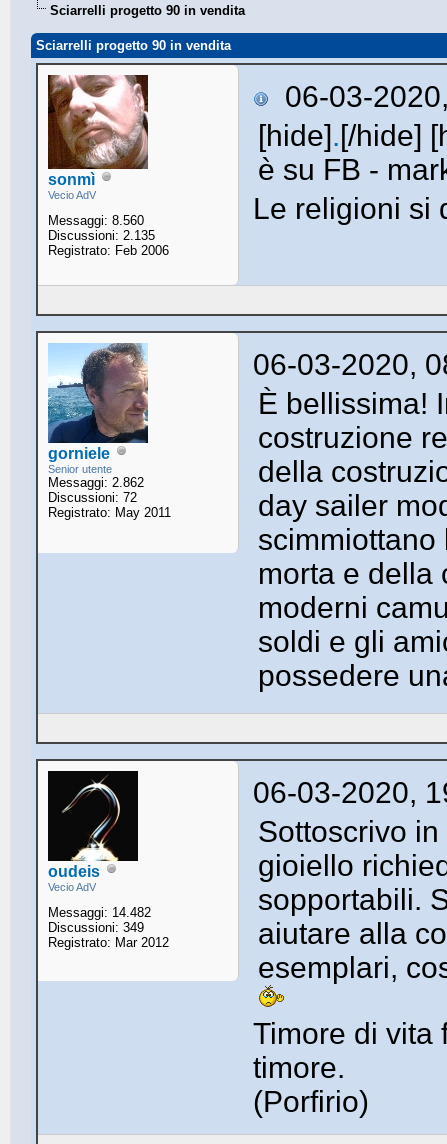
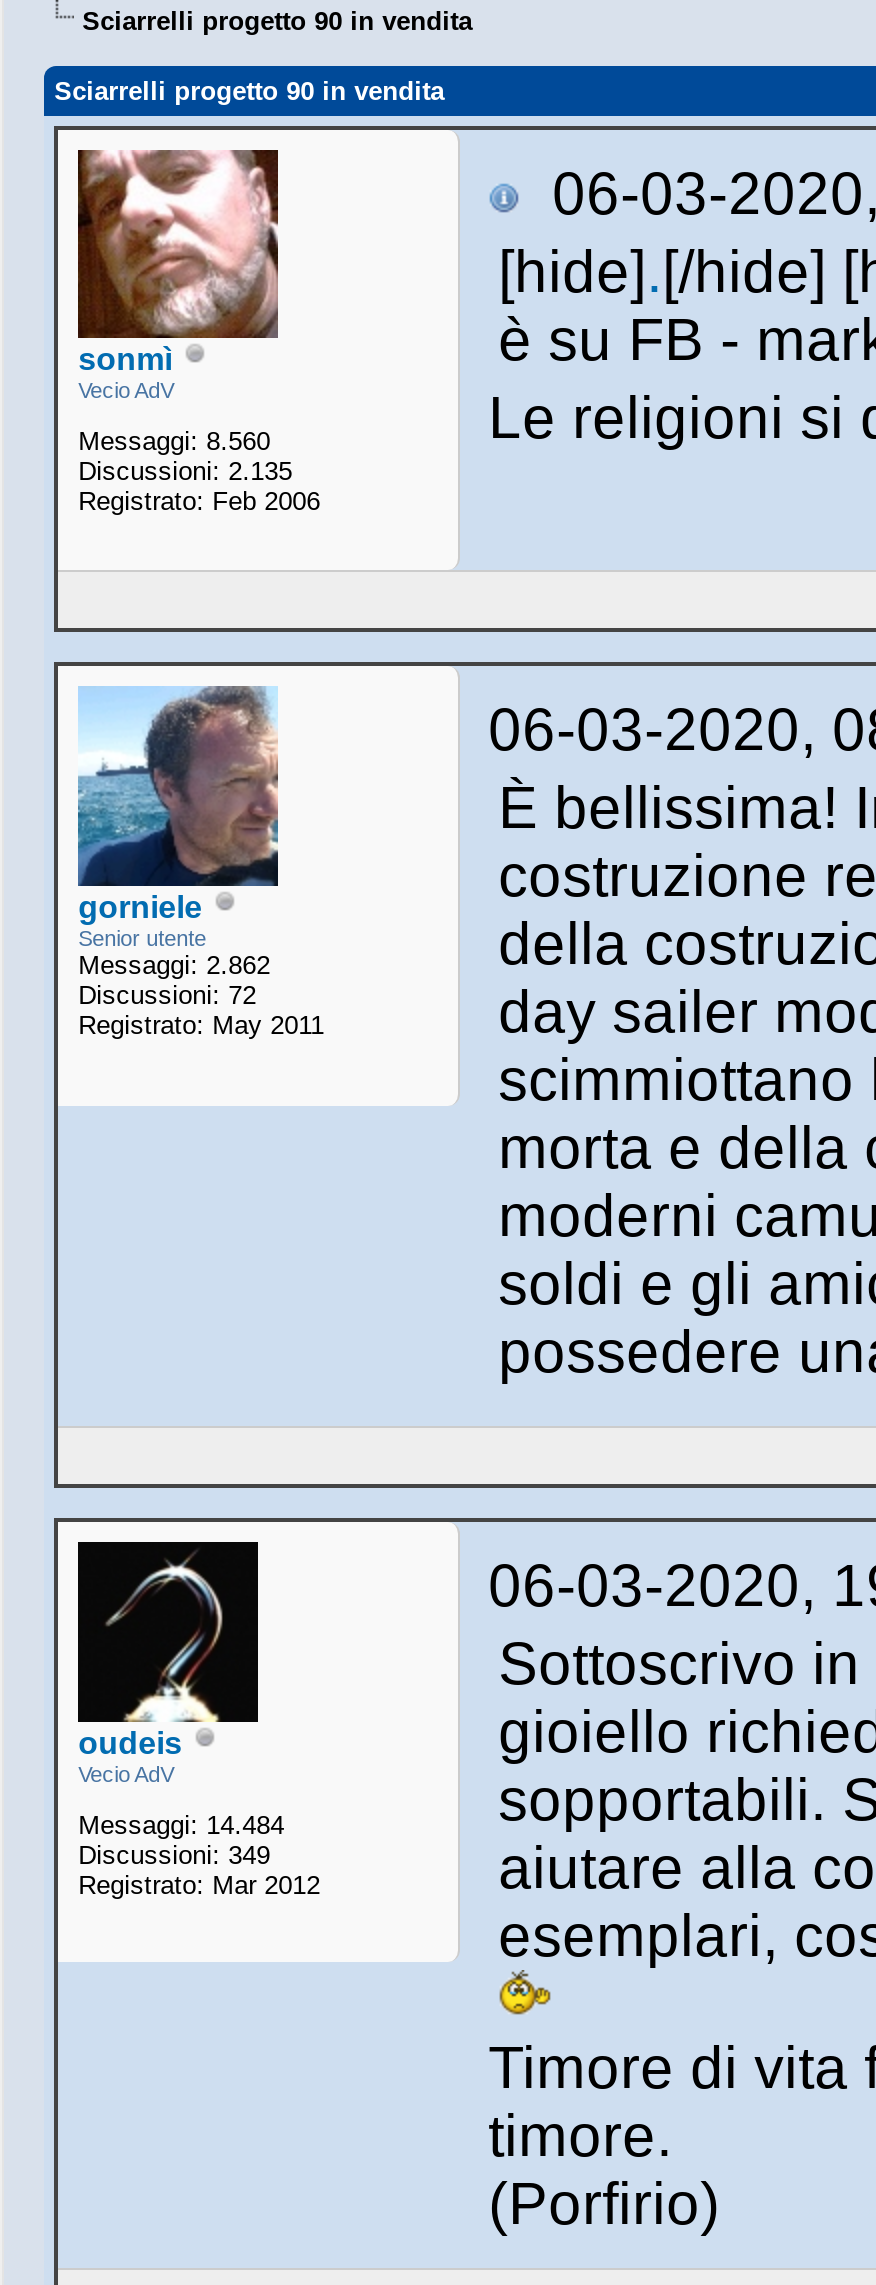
- Messaggi: 14.482
+ Messaggi: 14.484
